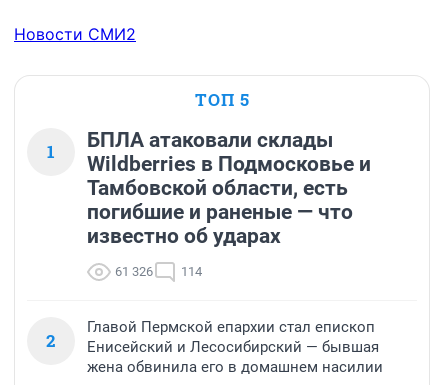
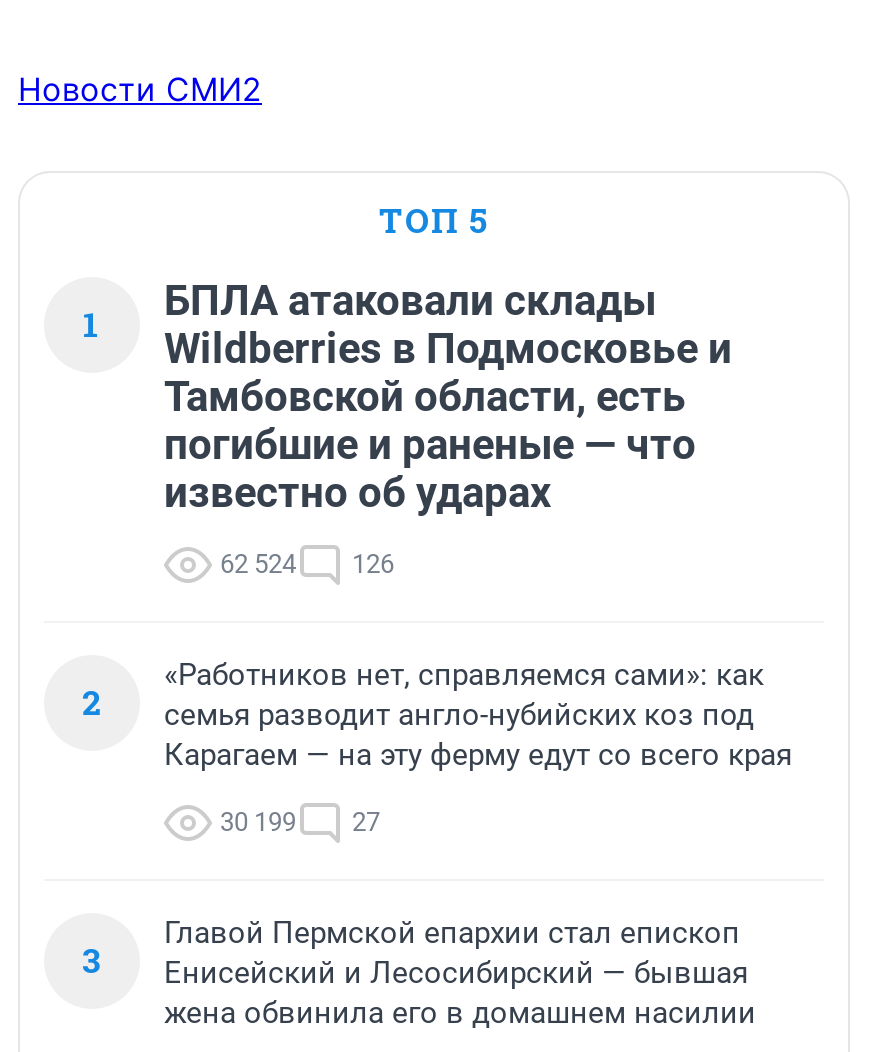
+ «Работников нет, справляемся сами»: как
+ семья разводит англо-нубийских коз под
+ Карагаем — на эту ферму едут со всего края
+ 30 199
+ 27
+ 3

- 61 326
+ 62 524

- 114
+ 126
